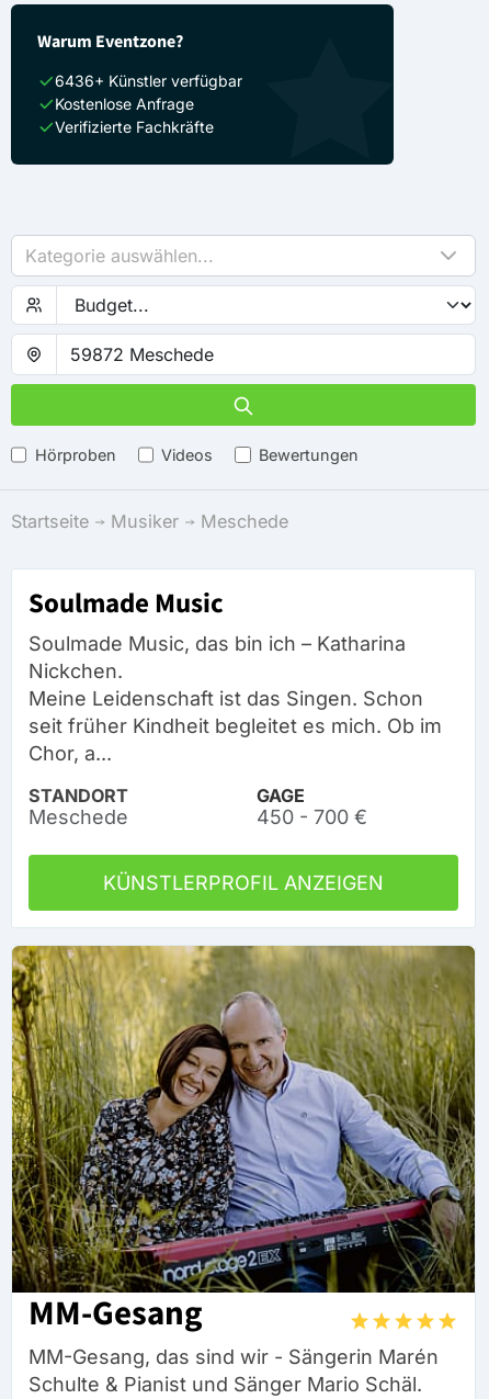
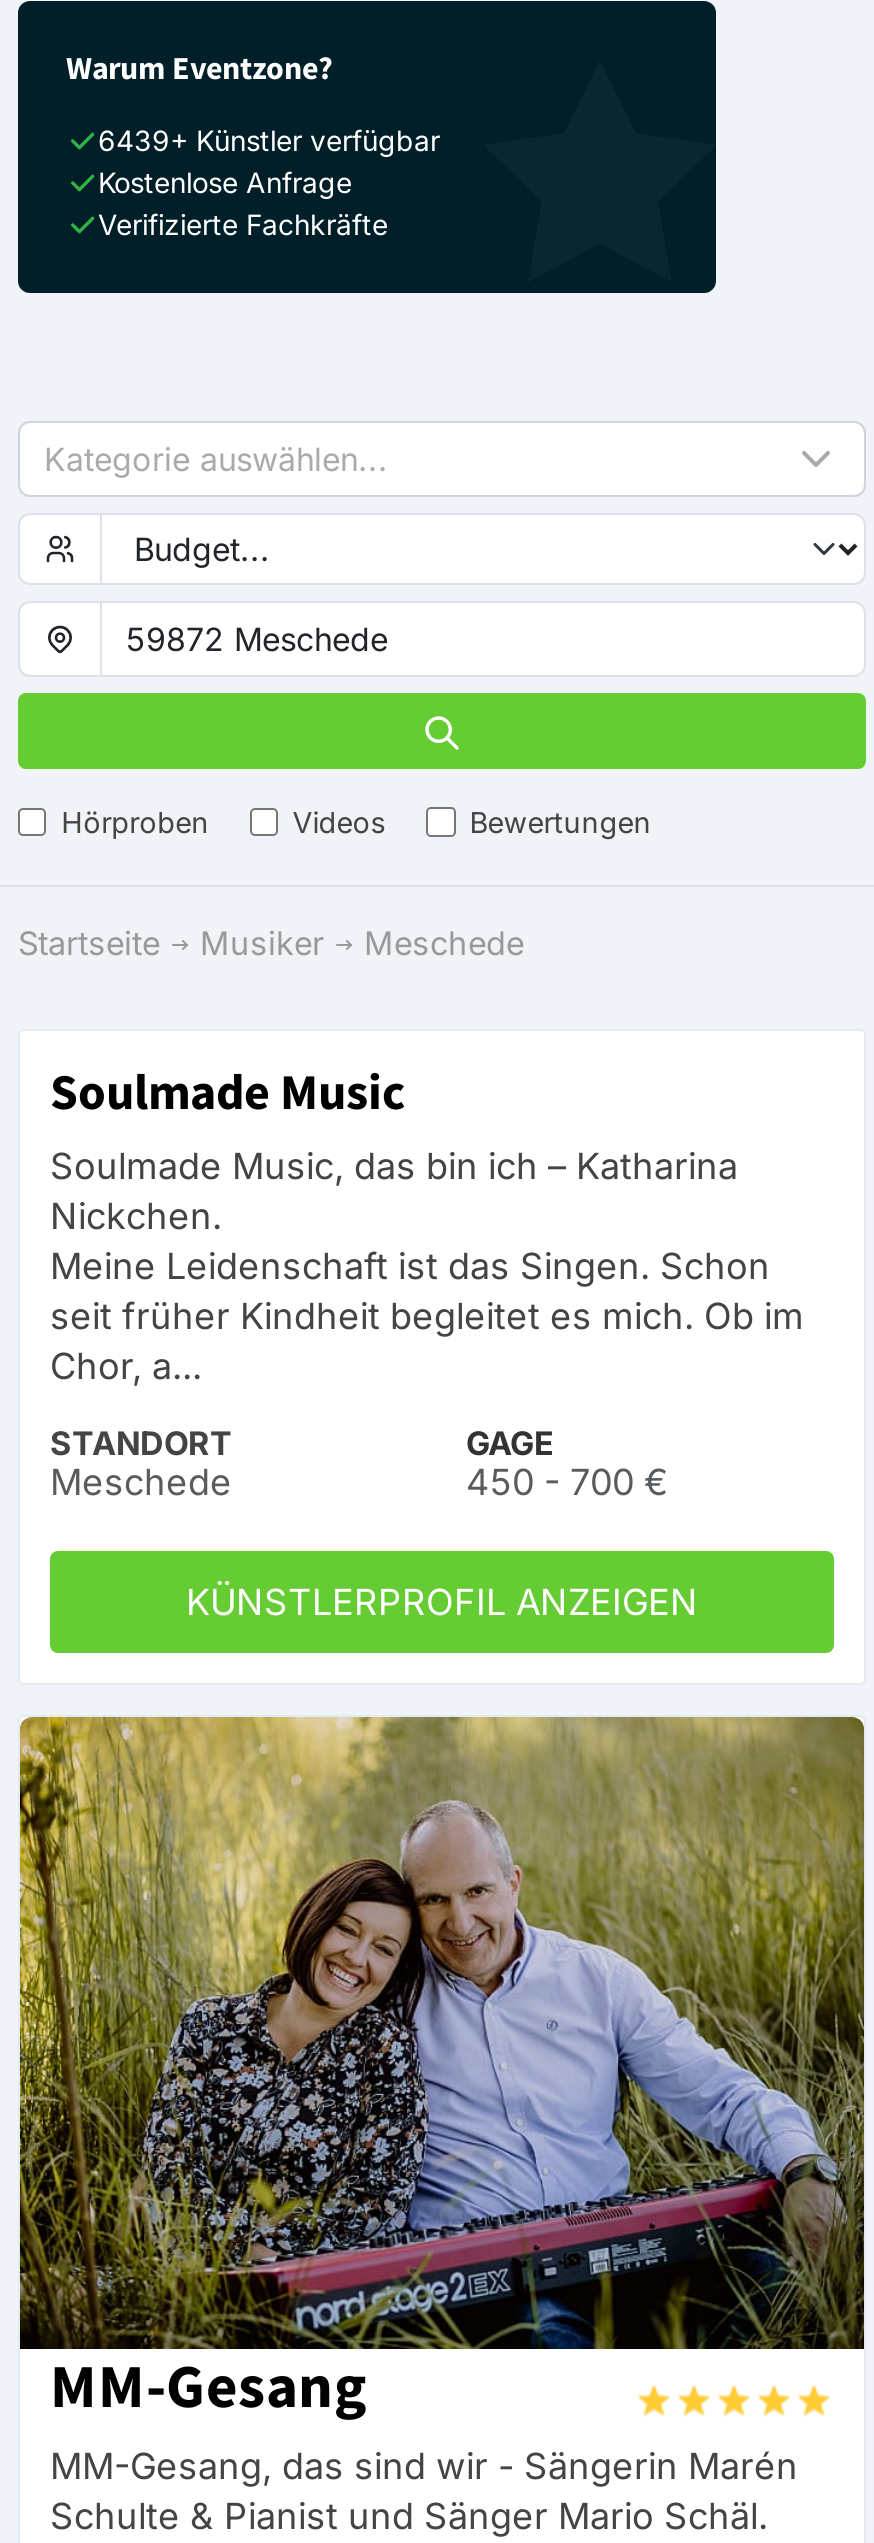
- 6436+ Künstler verfügbar
+ 6439+ Künstler verfügbar
